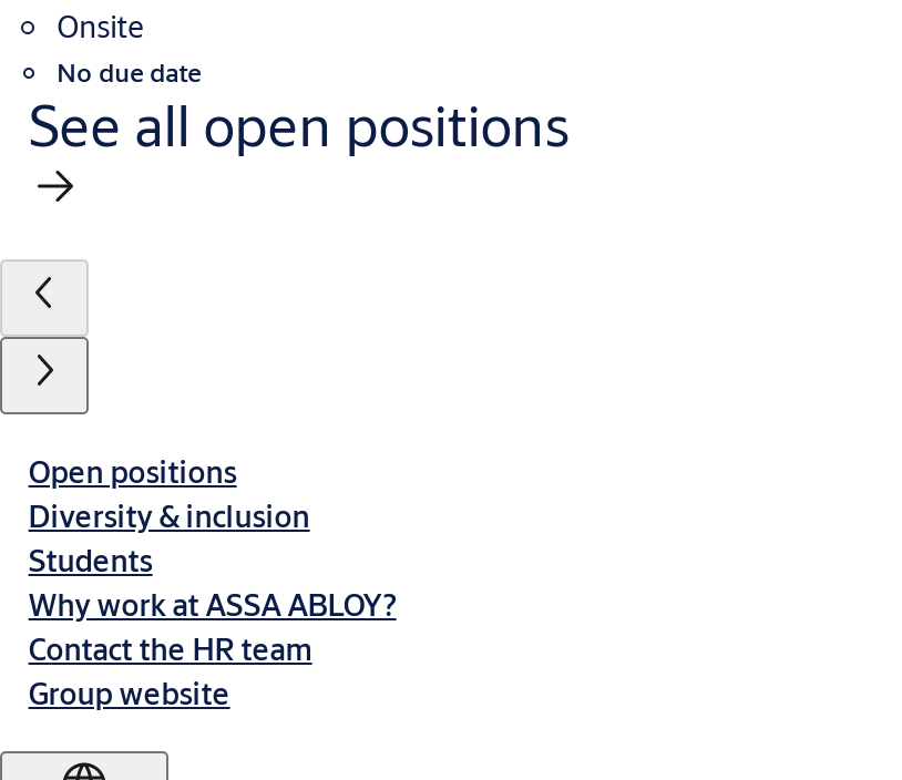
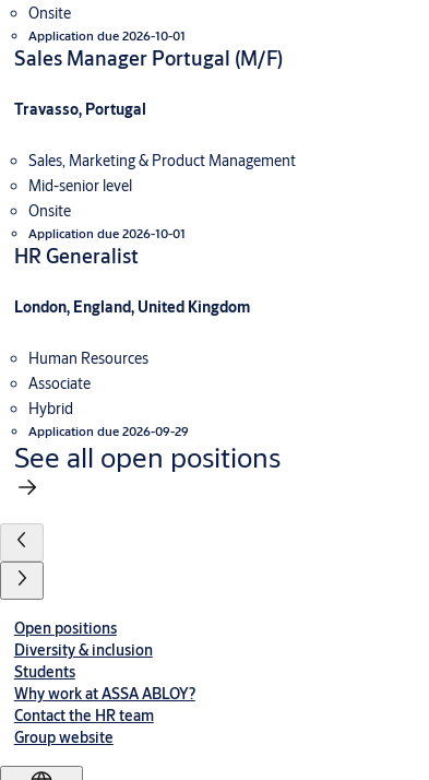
- No due date
+ Application due 2026-10-01
+ Sales Manager Portugal (M/F)
+ Travasso, Portugal
+ Sales, Marketing & Product Management
+ Mid-senior level
+ Onsite
+ Application due 2026-10-01
+ HR Generalist
+ London, England, United Kingdom
+ Human Resources
+ Associate
+ Hybrid
+ Application due 2026-09-29
